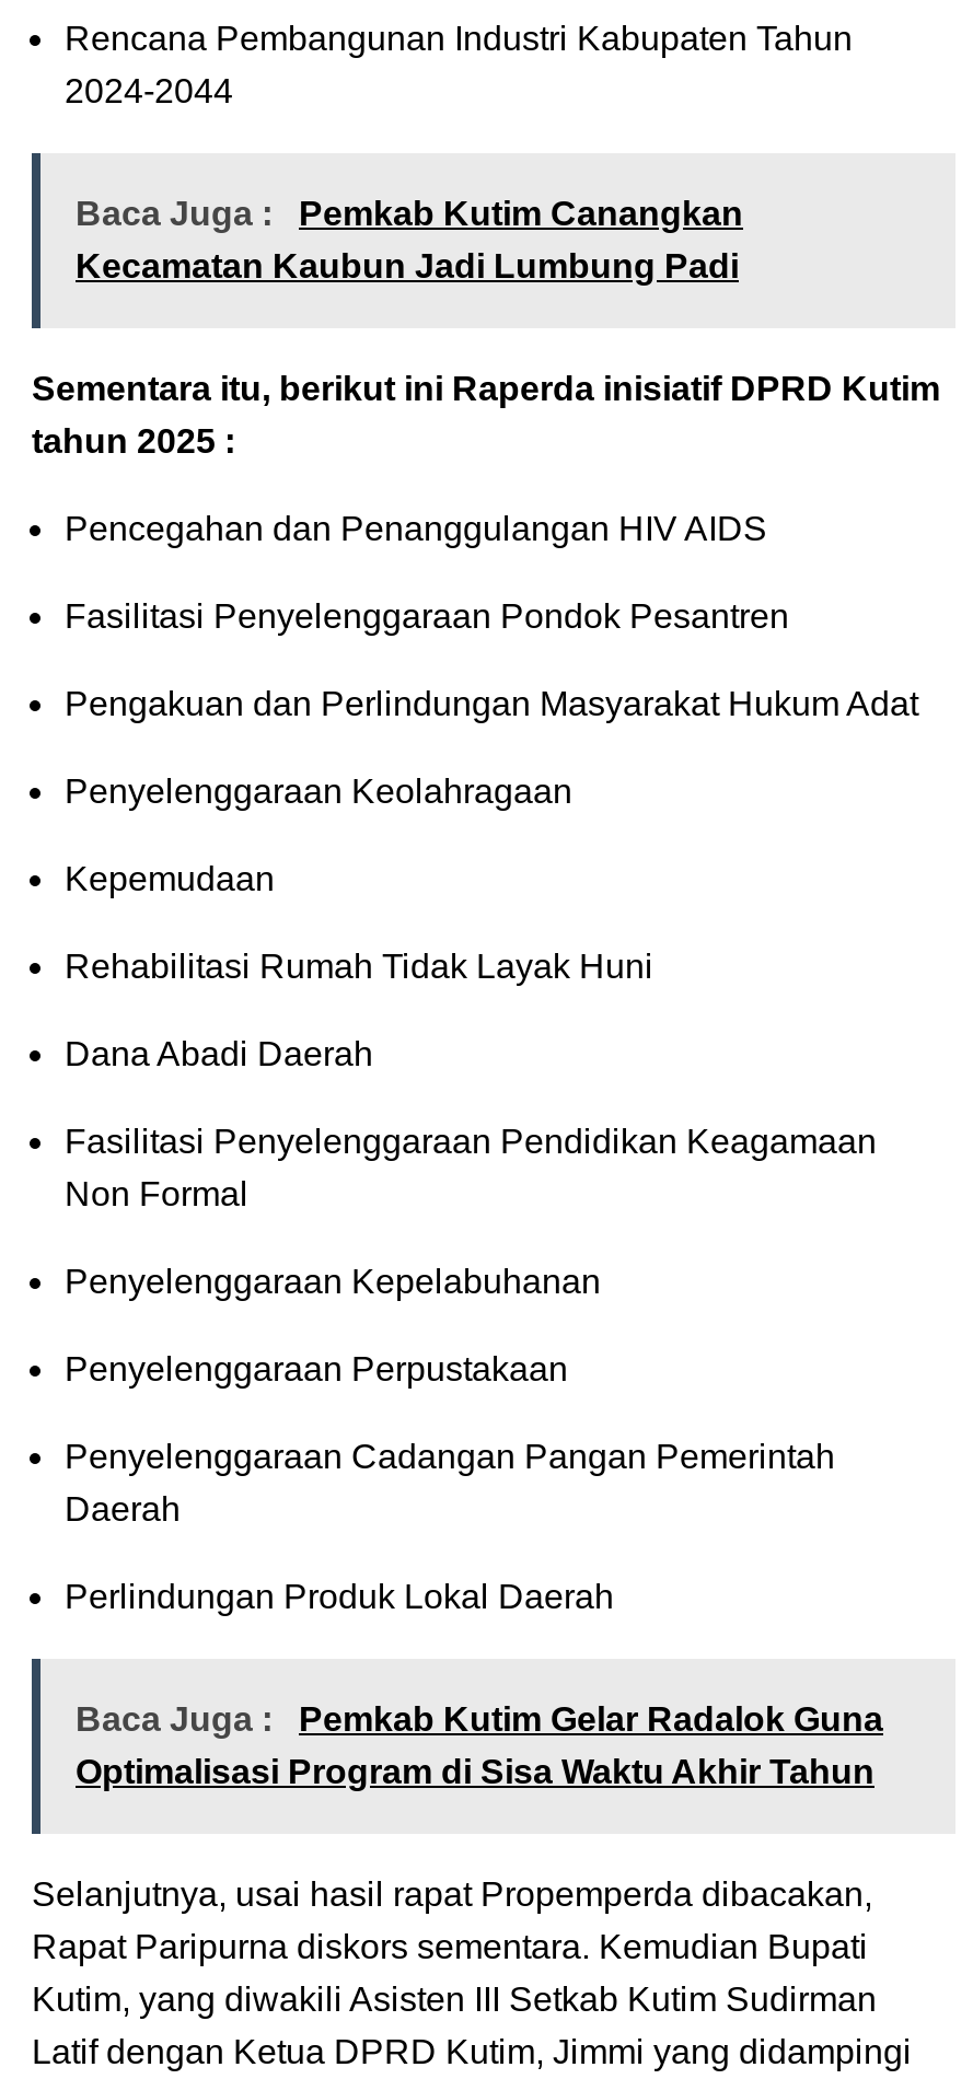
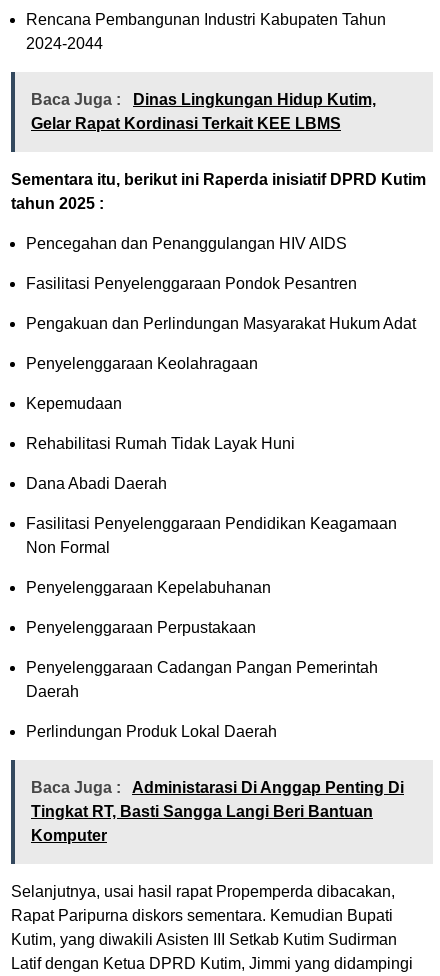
- Baca Juga : Pemkab Kutim Canangkan
- Kecamatan Kaubun Jadi Lumbung Padi
+ Baca Juga : Dinas Lingkungan Hidup Kutim,
+ Gelar Rapat Kordinasi Terkait KEE LBMS

- Baca Juga : Pemkab Kutim Gelar Radalok Guna
- Optimalisasi Program di Sisa Waktu Akhir Tahun
+ Baca Juga : Administarasi Di Anggap Penting Di
+ Tingkat RT, Basti Sangga Langi Beri Bantuan
+ Komputer
